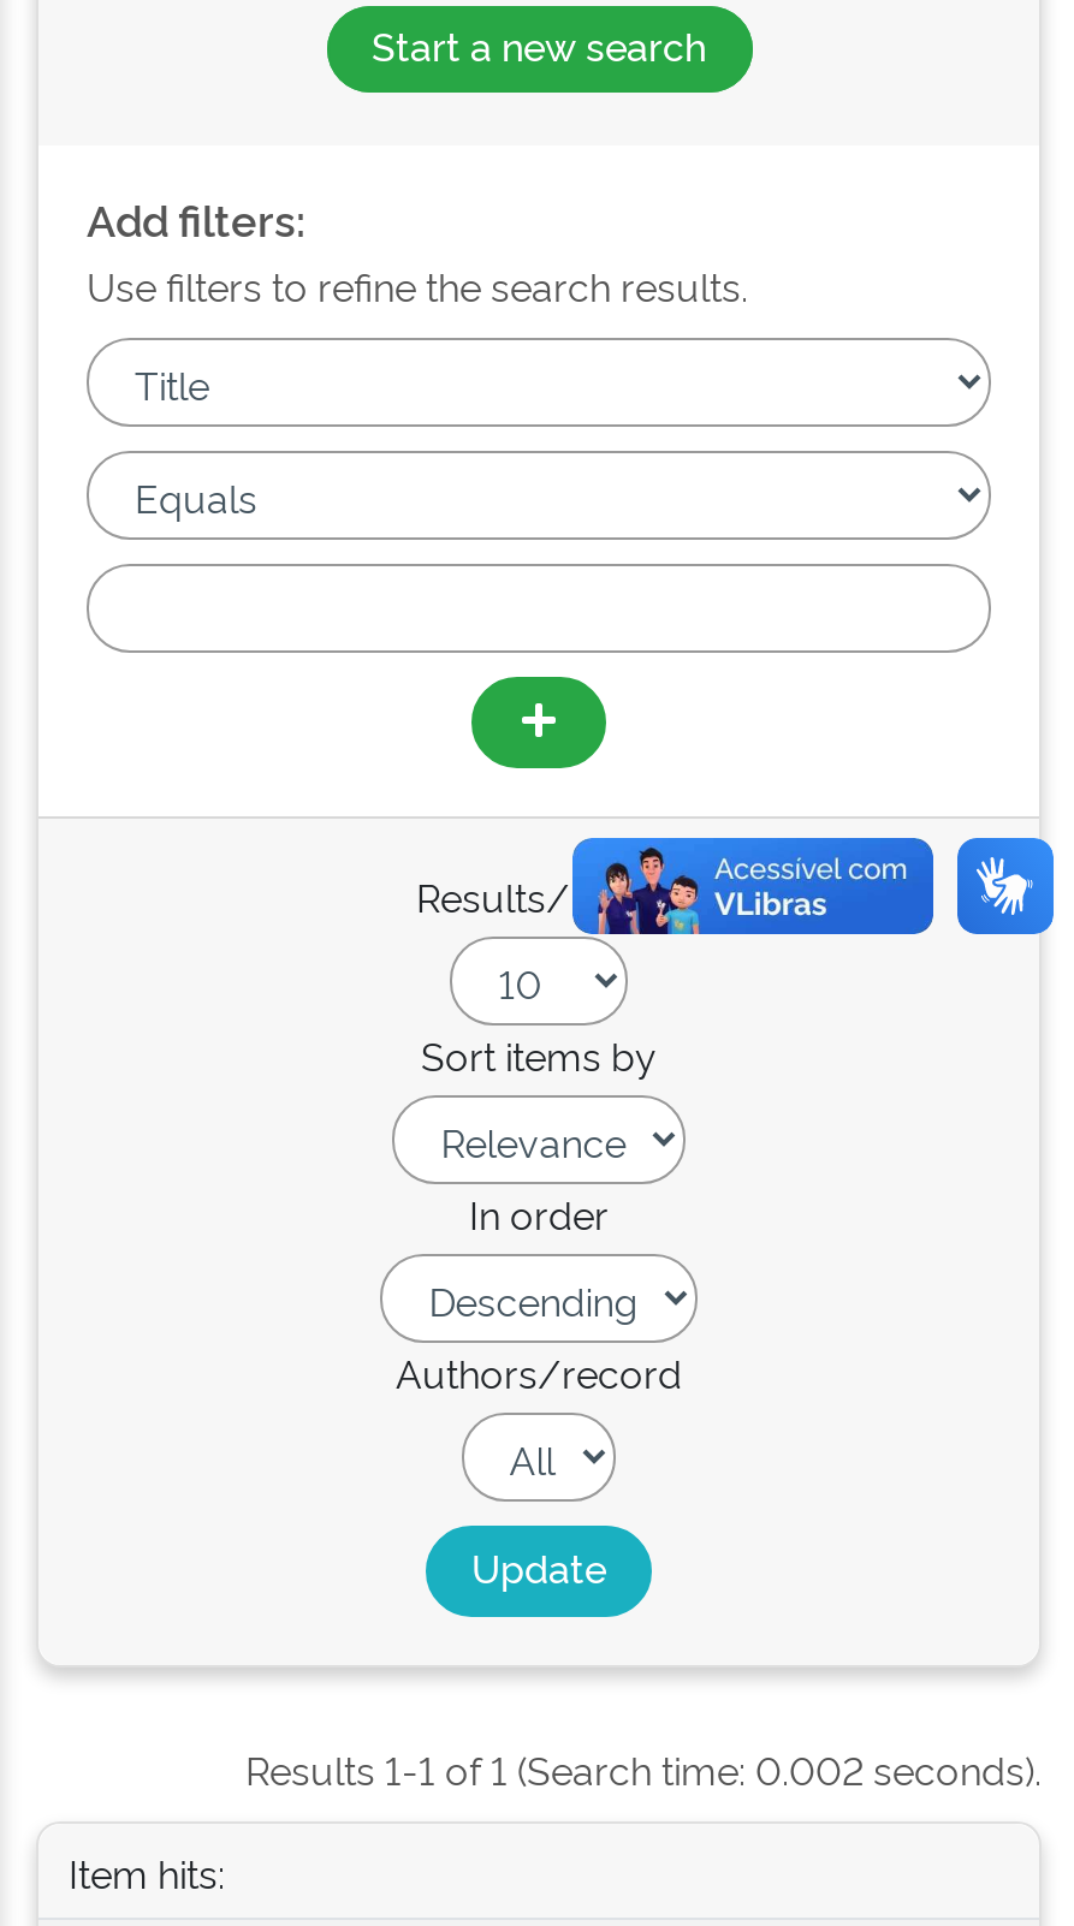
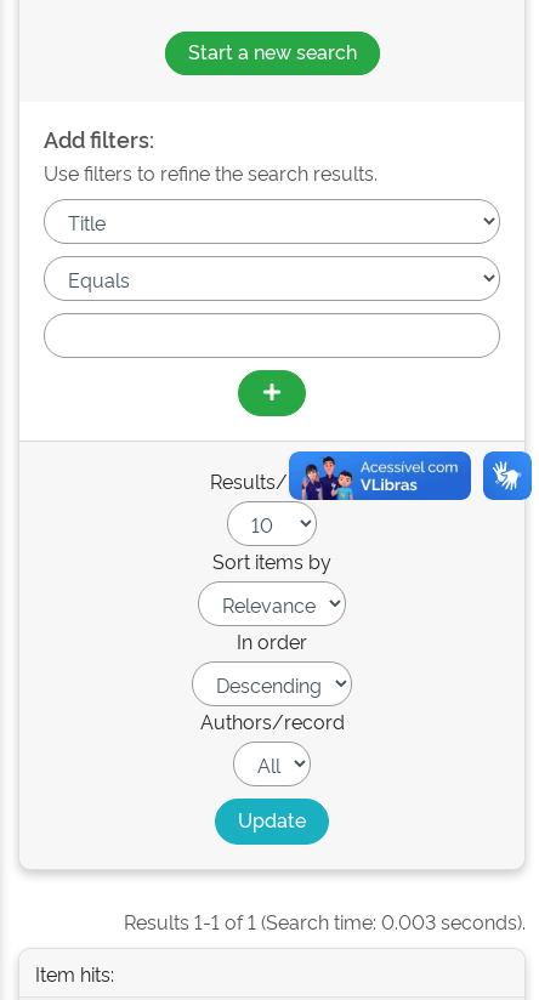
- Results 1-1 of 1 (Search time: 0.002 seconds).
+ Results 1-1 of 1 (Search time: 0.003 seconds).
